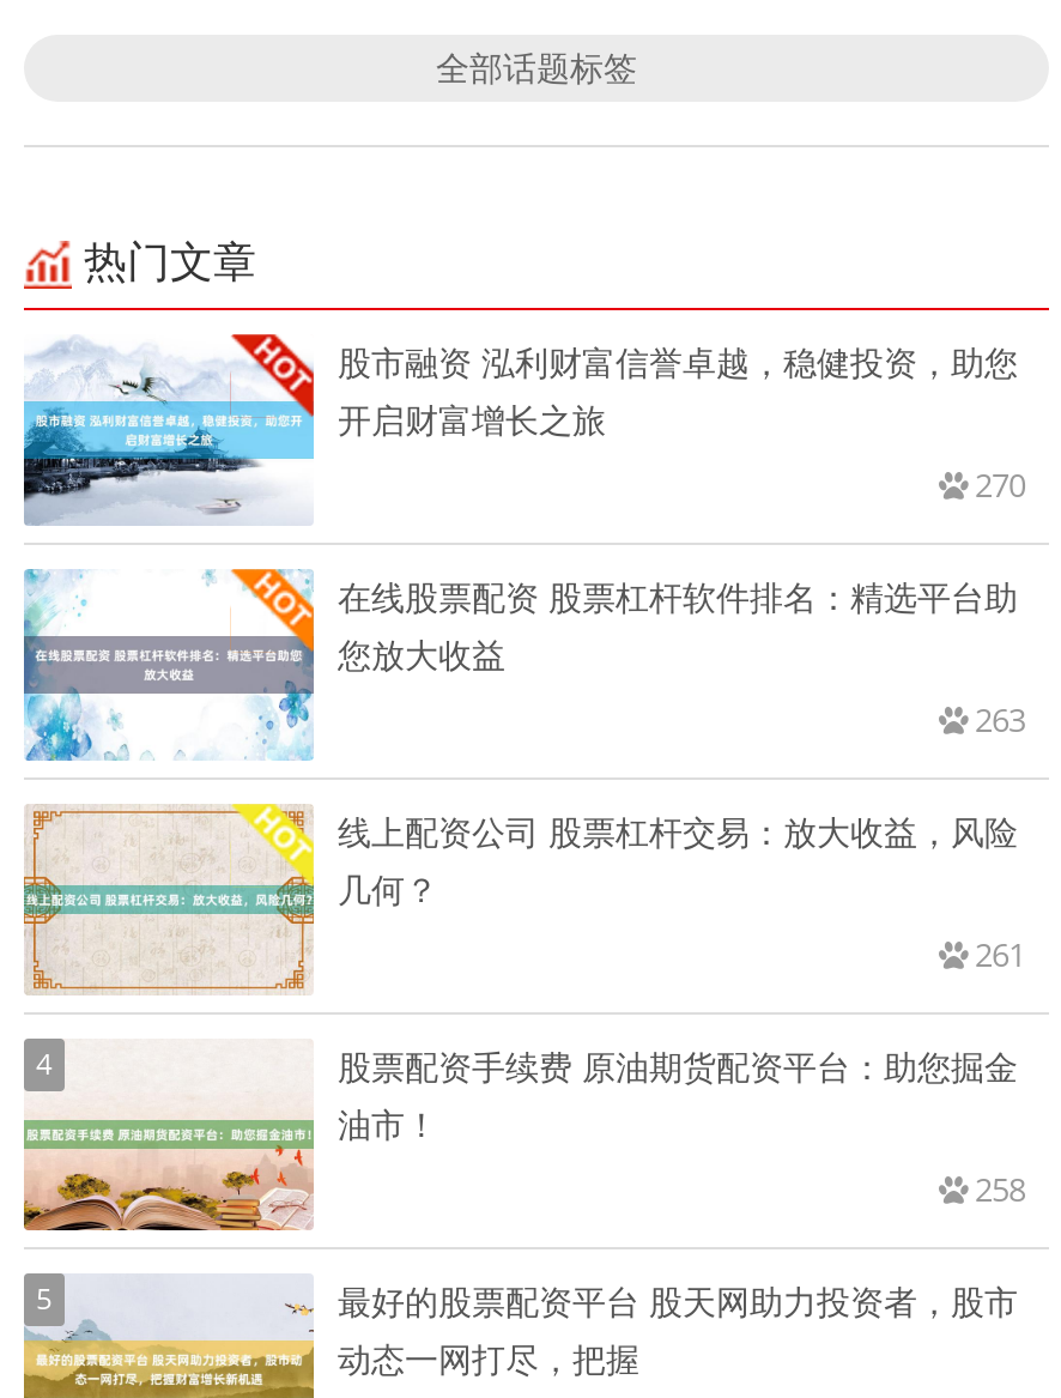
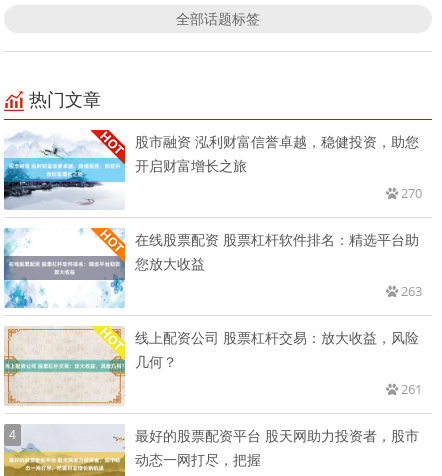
- [image]
- 股票配资手续费 原油期货配资平台：助您掘金
- 油市！
- 258
- 5
